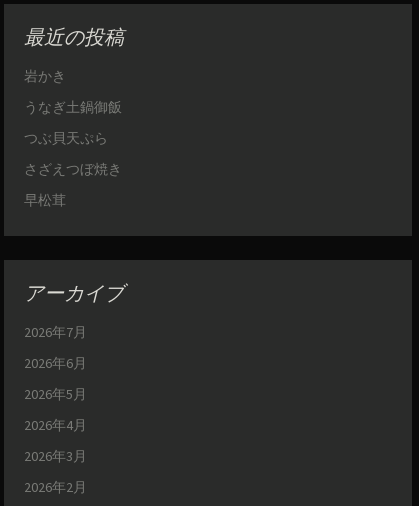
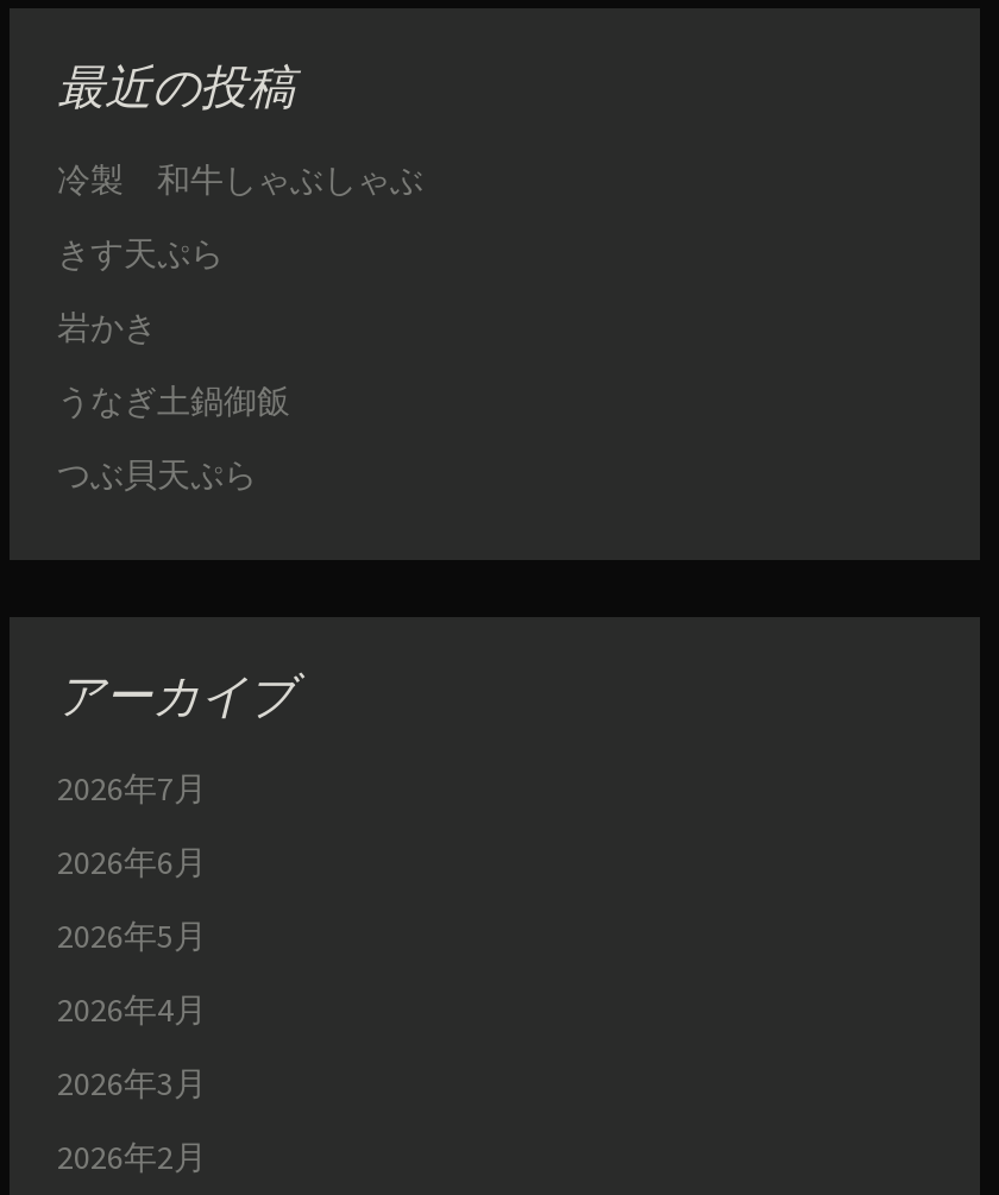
+ 冷製 和牛しゃぶしゃぶ
+ きす天ぷら

moved down: 岩かき | うなぎ土鍋御飯 | つぶ貝天ぷら

- さざえつぼ焼き
- 早松茸
